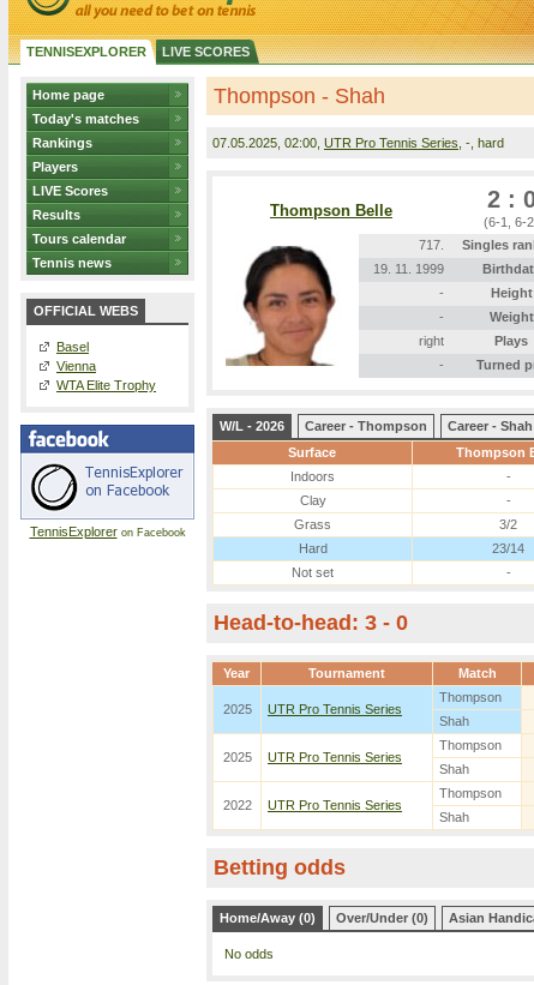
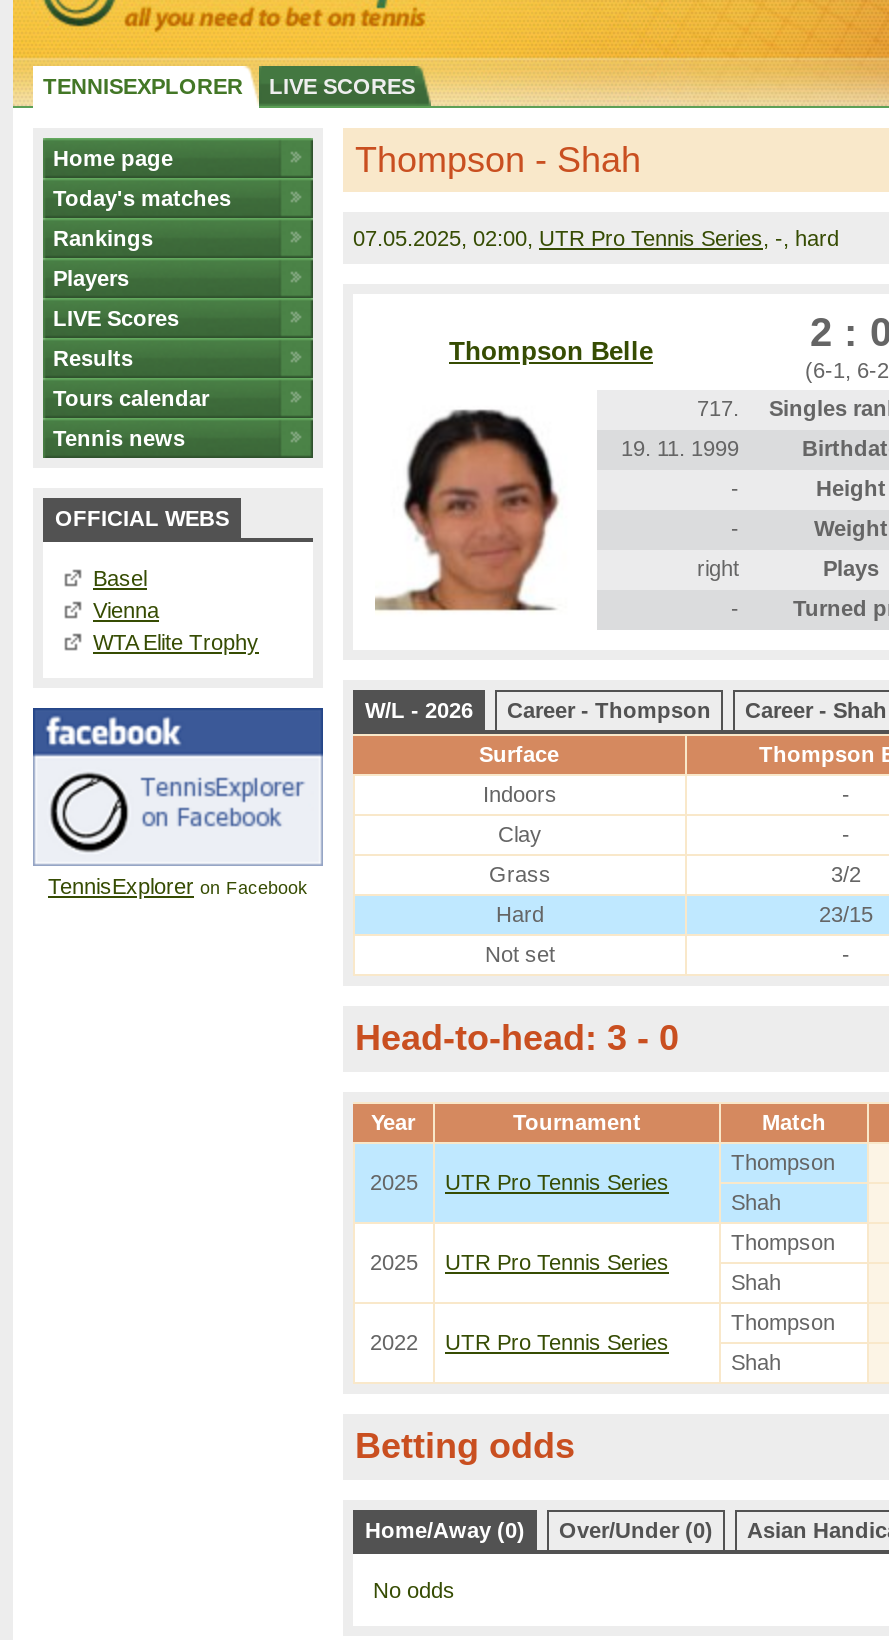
- 23/14
+ 23/15
